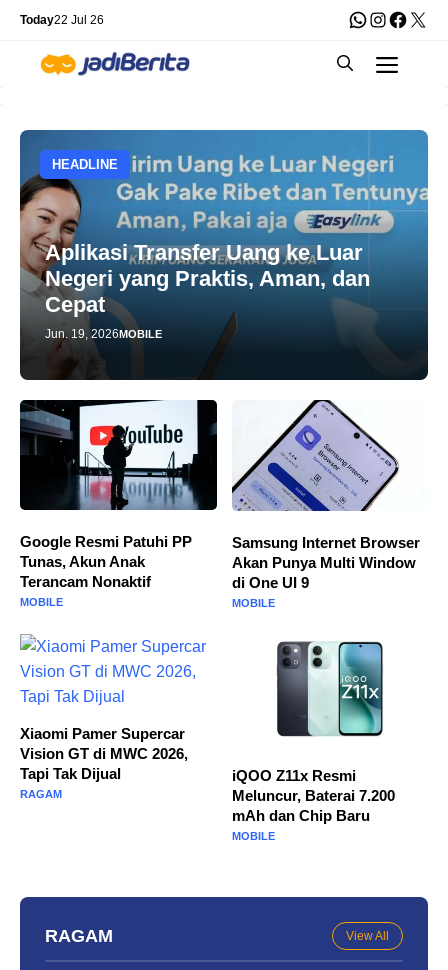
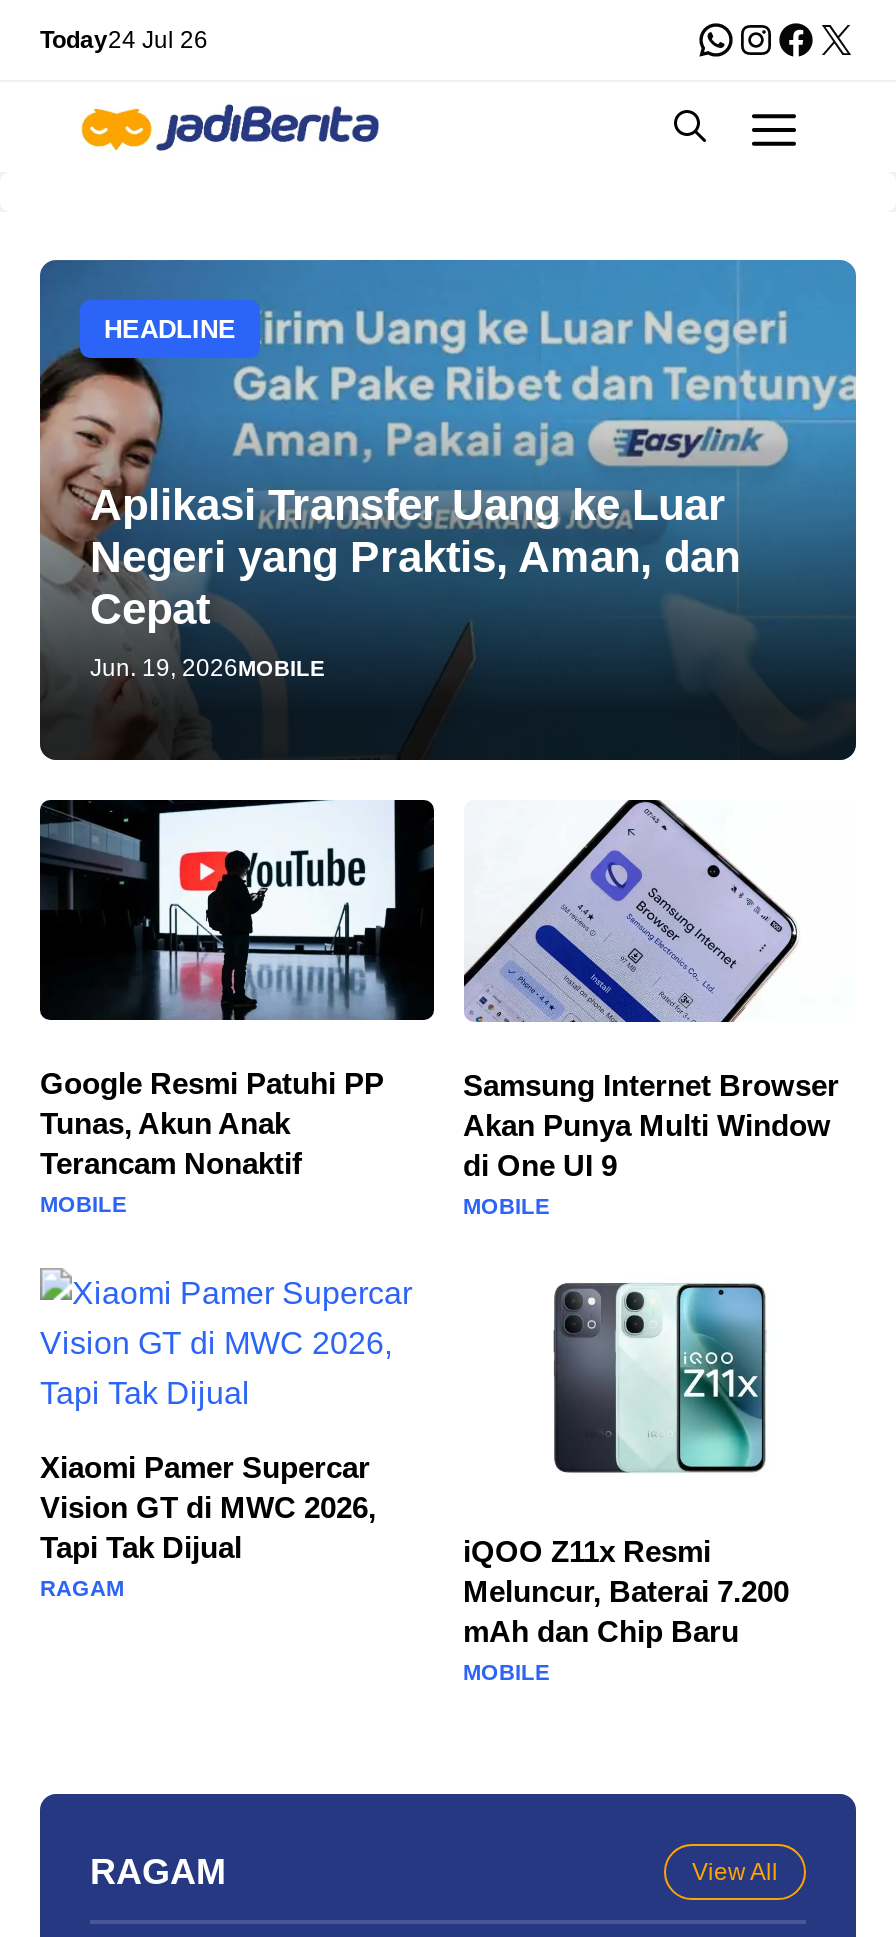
- Today22 Jul 26
+ Today24 Jul 26
